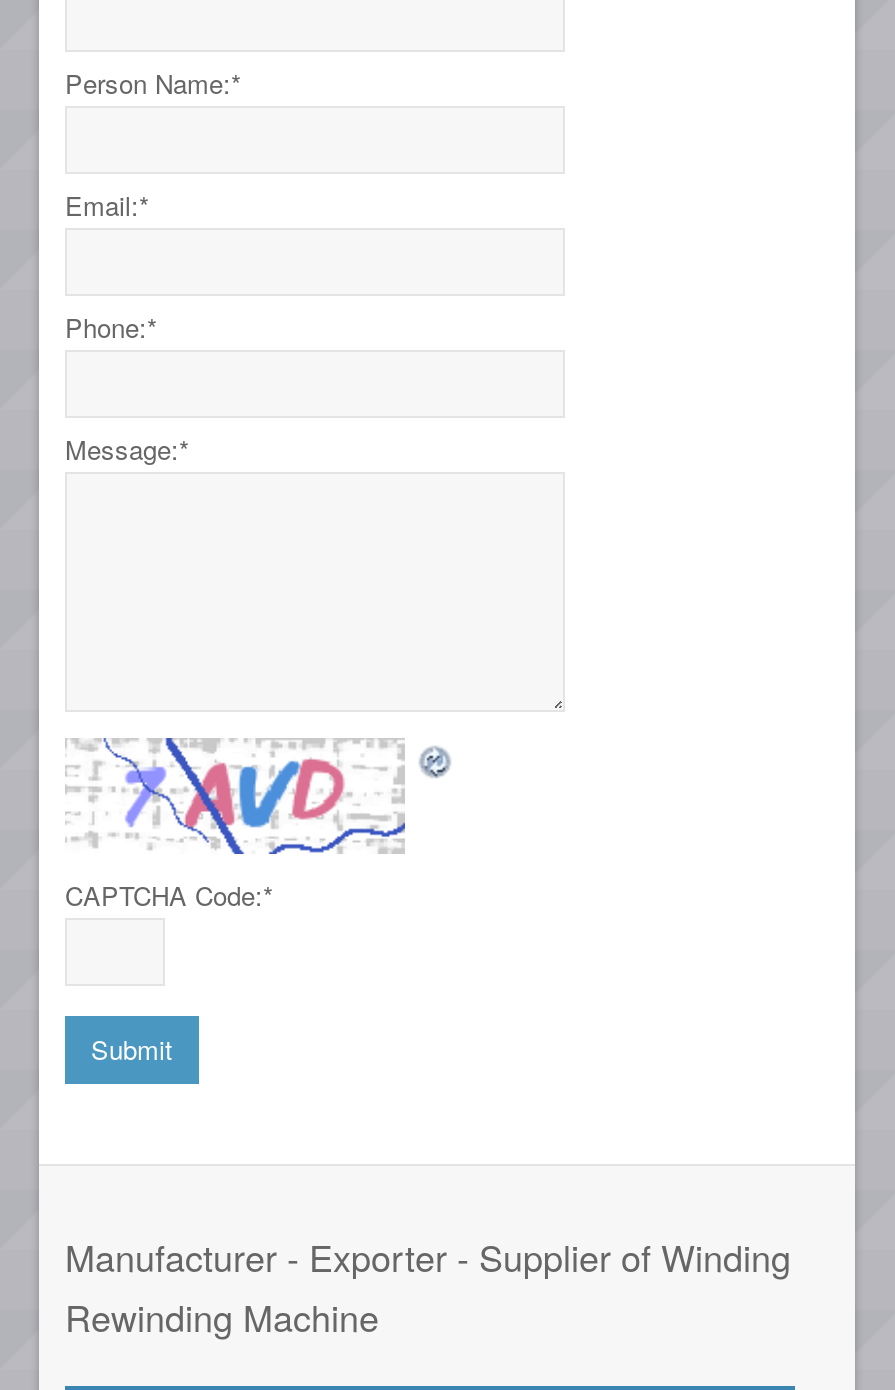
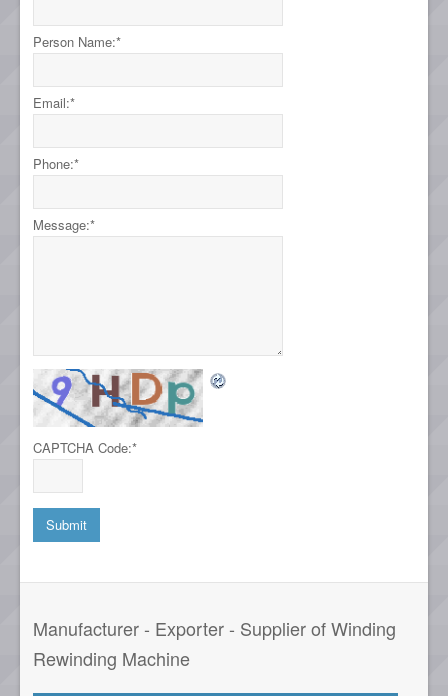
- [image]
+ [image]
